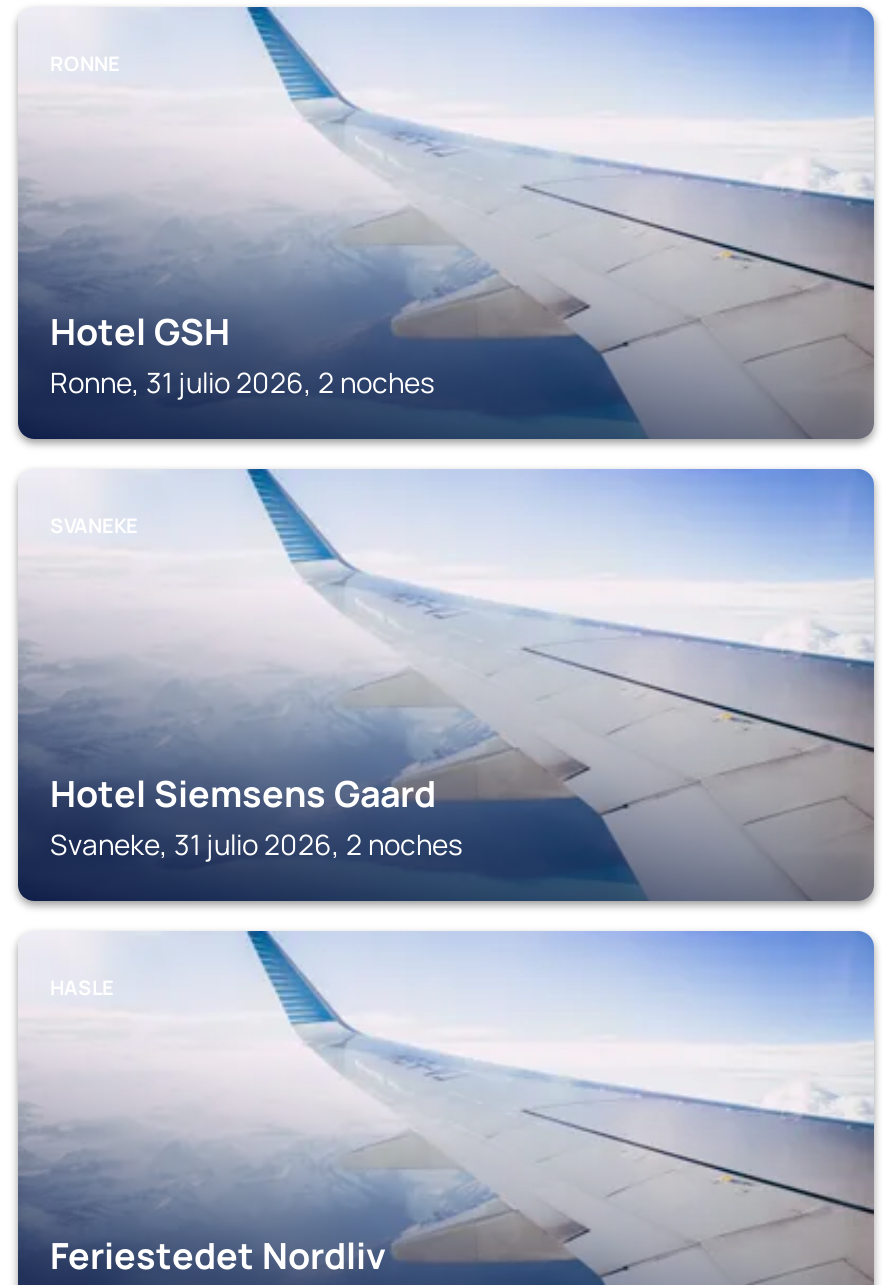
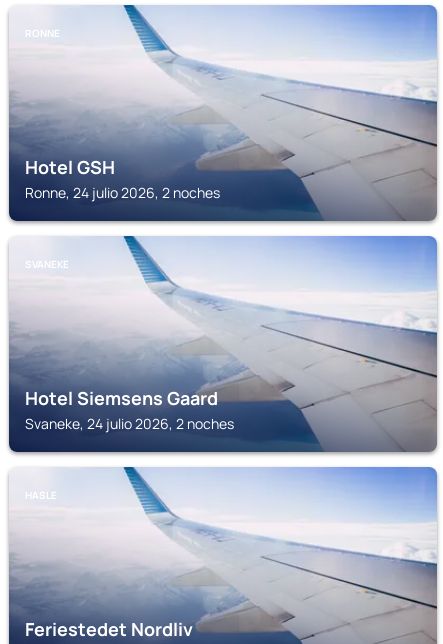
- Ronne, 31 julio 2026, 2 noches
+ Ronne, 24 julio 2026, 2 noches

- Svaneke, 31 julio 2026, 2 noches
+ Svaneke, 24 julio 2026, 2 noches
